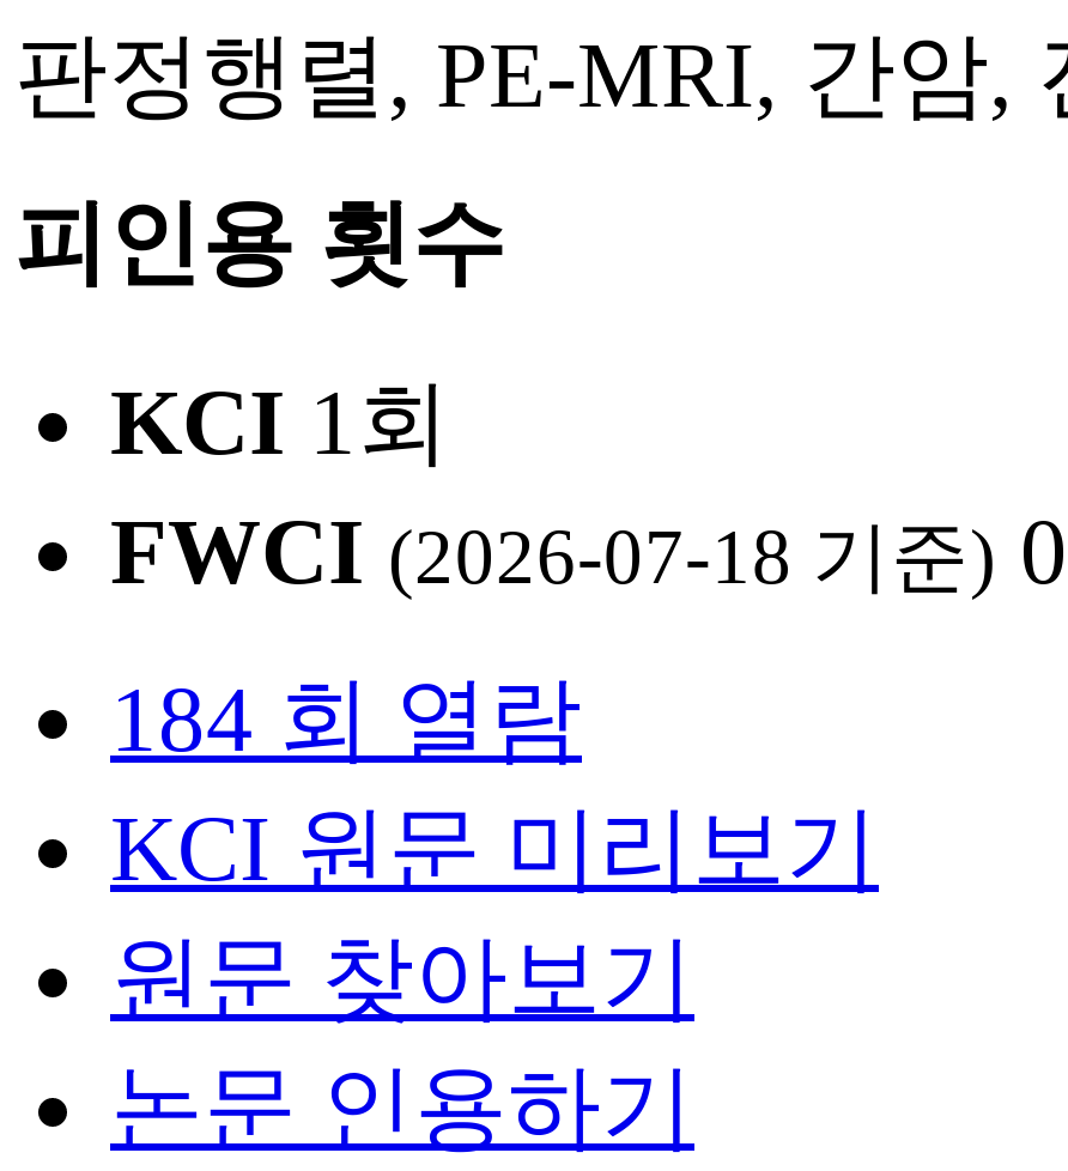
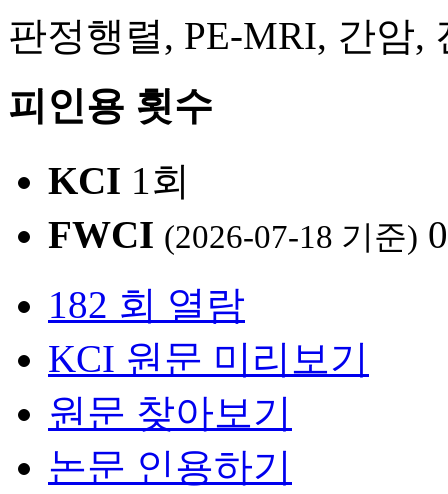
- 184 회 열람
+ 182 회 열람
